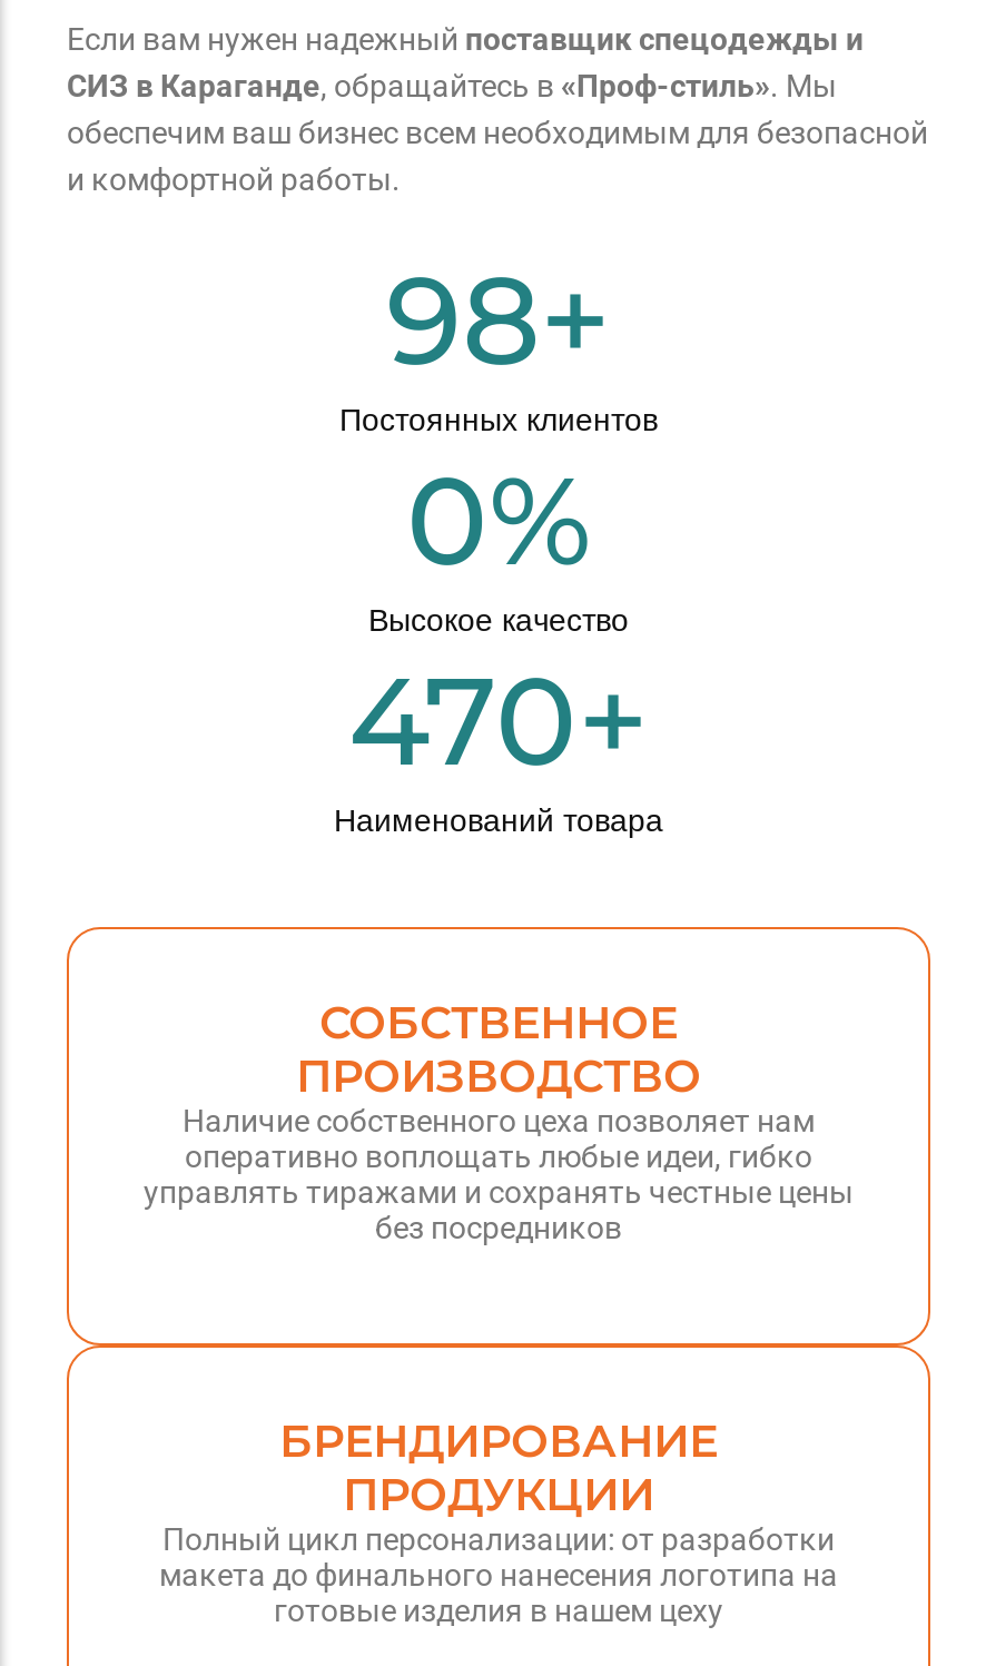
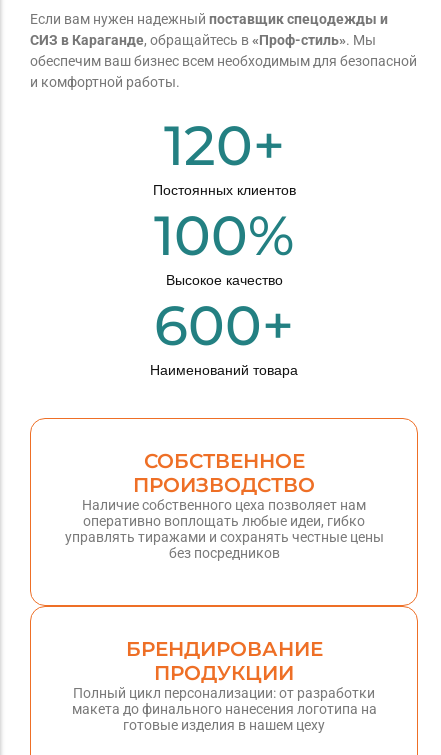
- 98+
+ 120+

- 0%
+ 100%

- 470+
+ 600+
